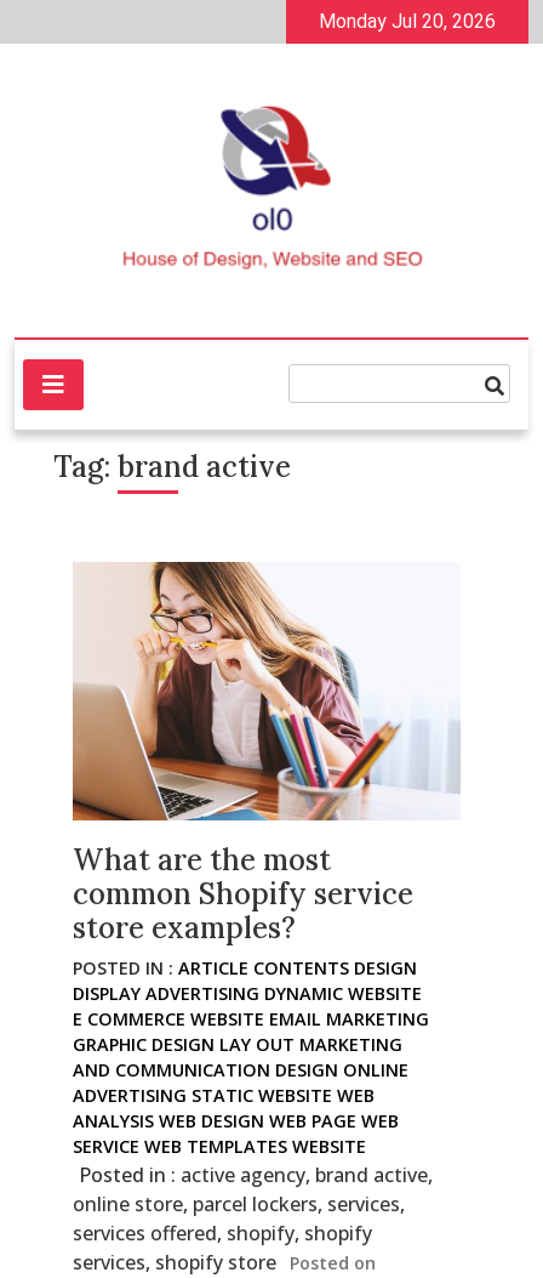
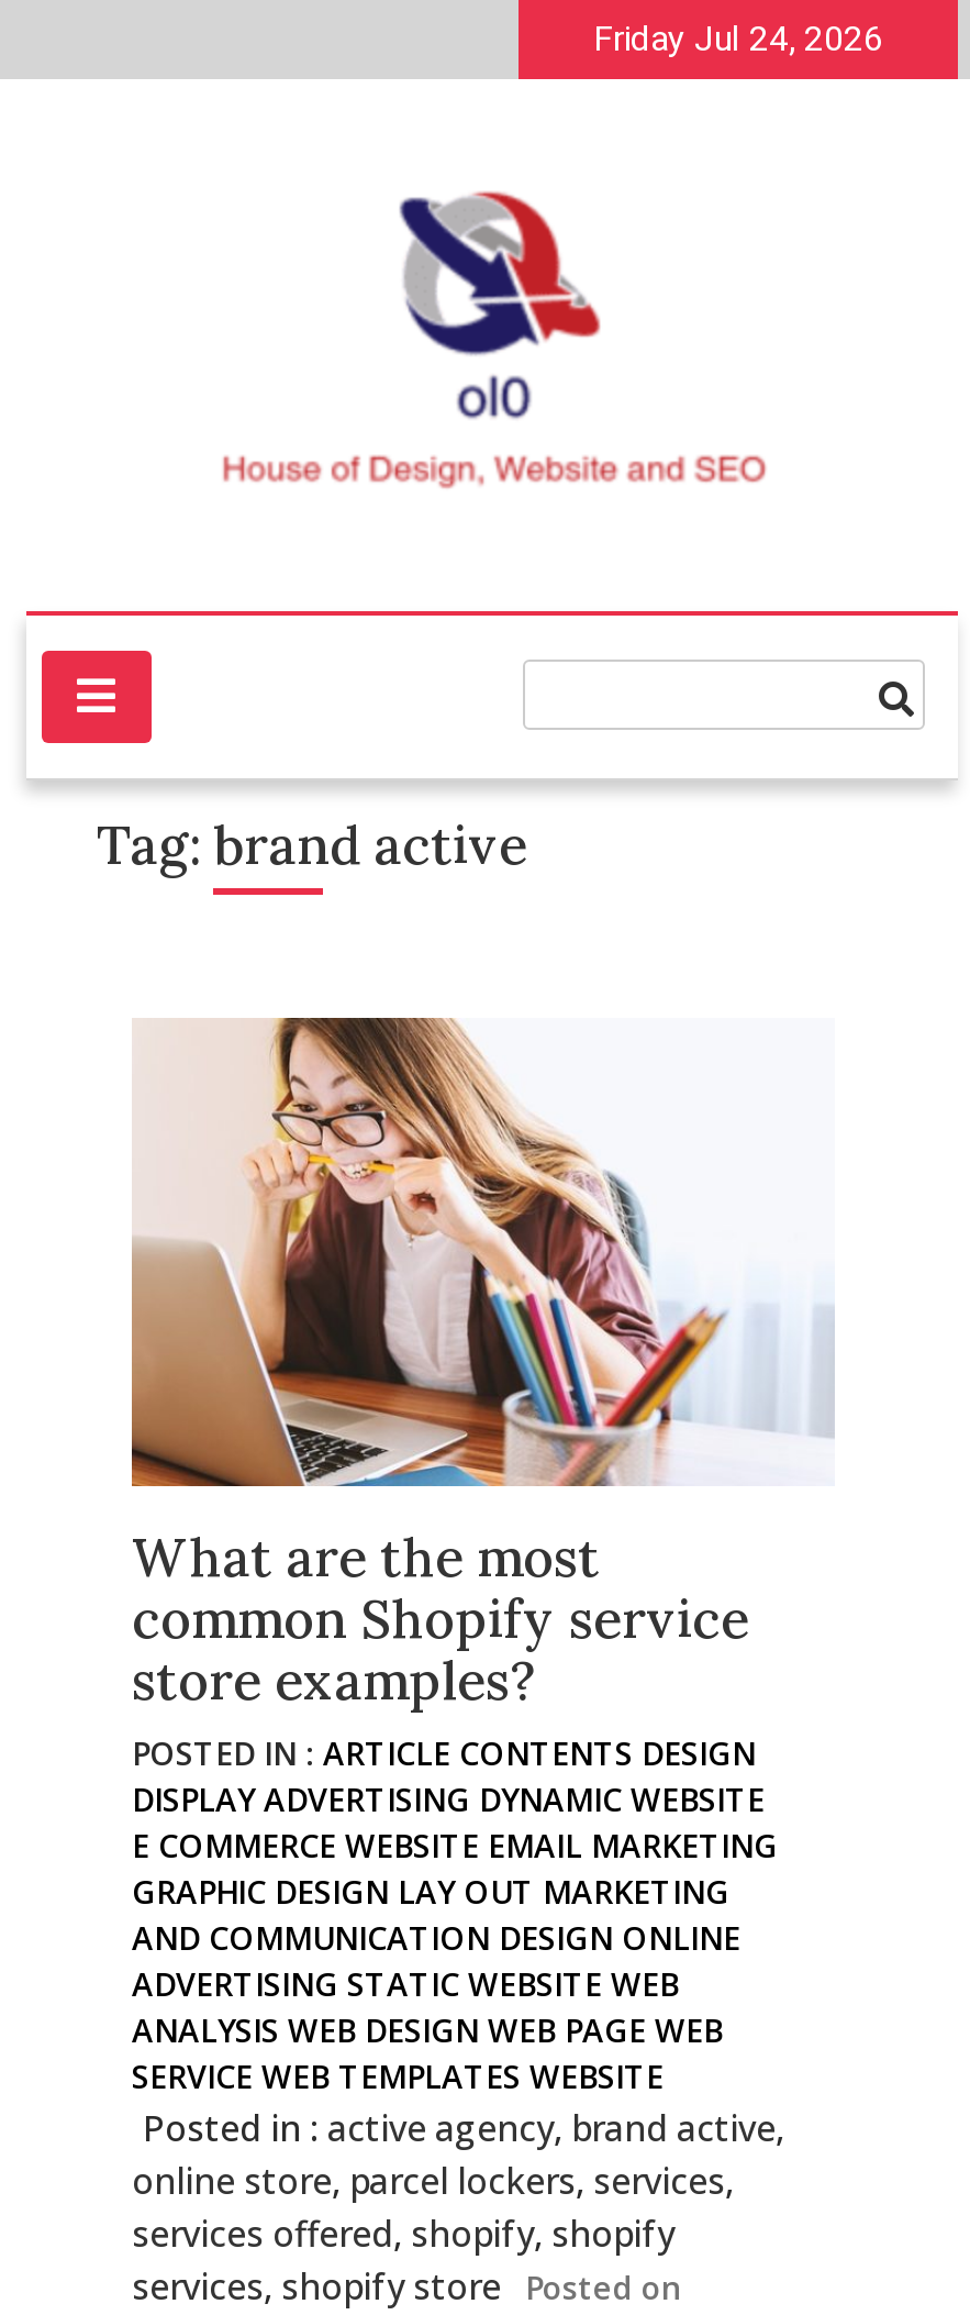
- Monday Jul 20, 2026
+ Friday Jul 24, 2026
